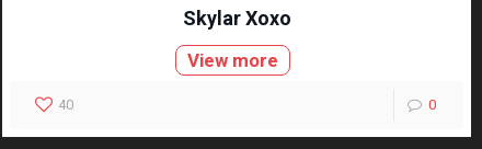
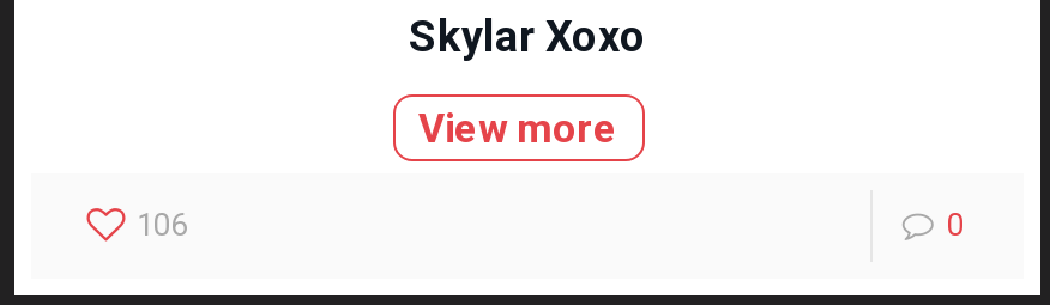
- 40
+ 106
